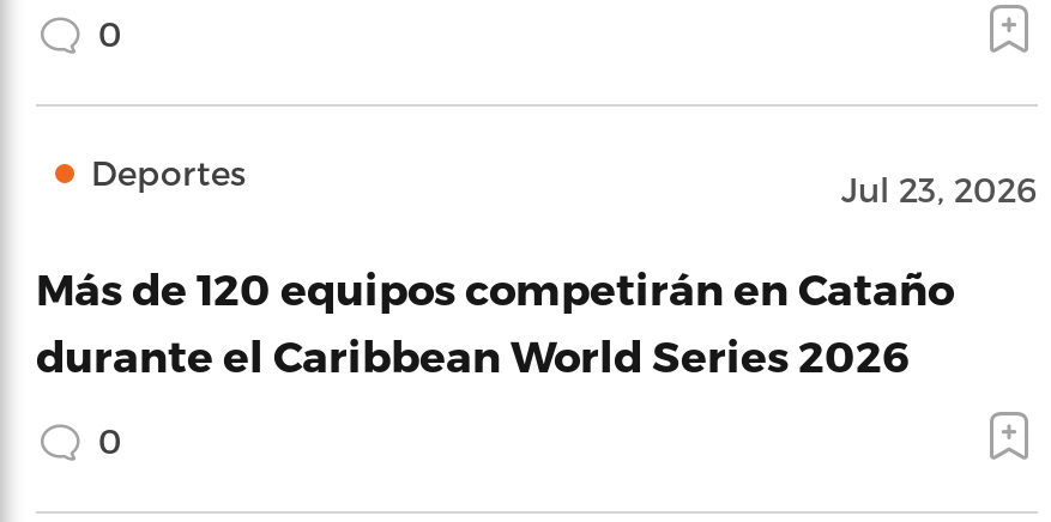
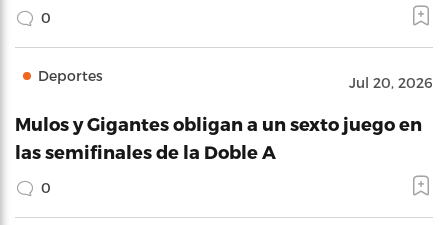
- Jul 23, 2026
+ Jul 20, 2026

- Más de 120 equipos competirán en Cataño
- durante el Caribbean World Series 2026
+ Mulos y Gigantes obligan a un sexto juego en
+ las semifinales de la Doble A
